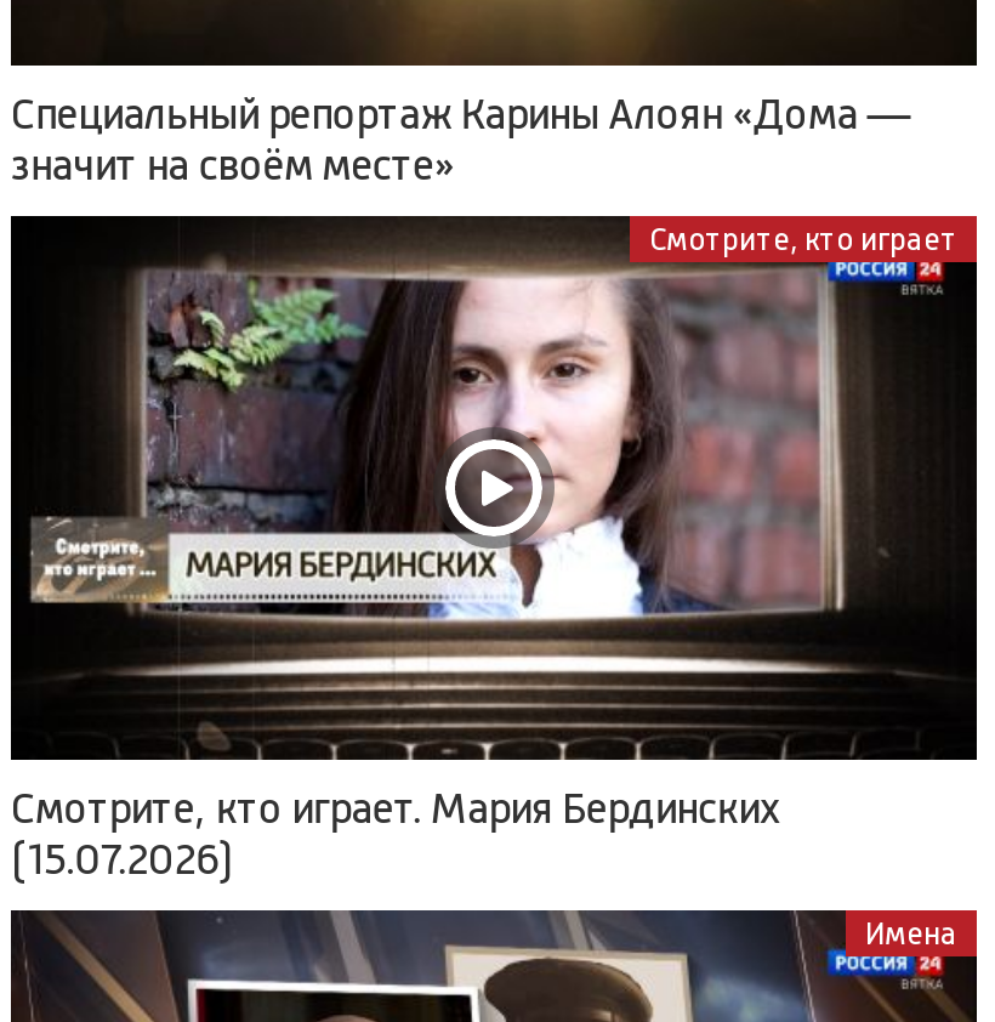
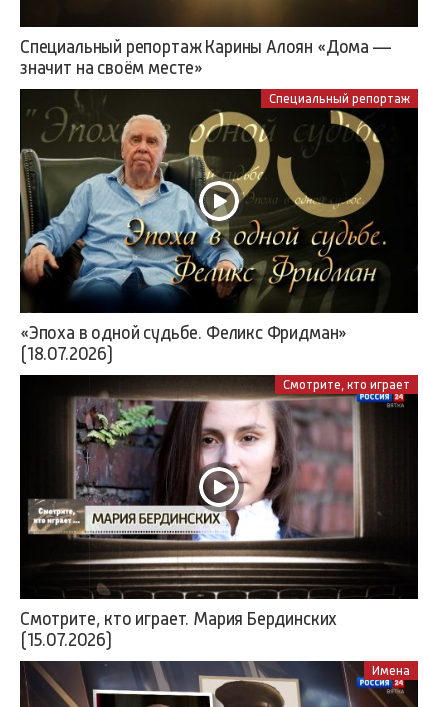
+ [image]
+ Специальный репортаж

+ «Эпоха в одной судьбе. Феликс Фридман»
+ (18.07.2026)
